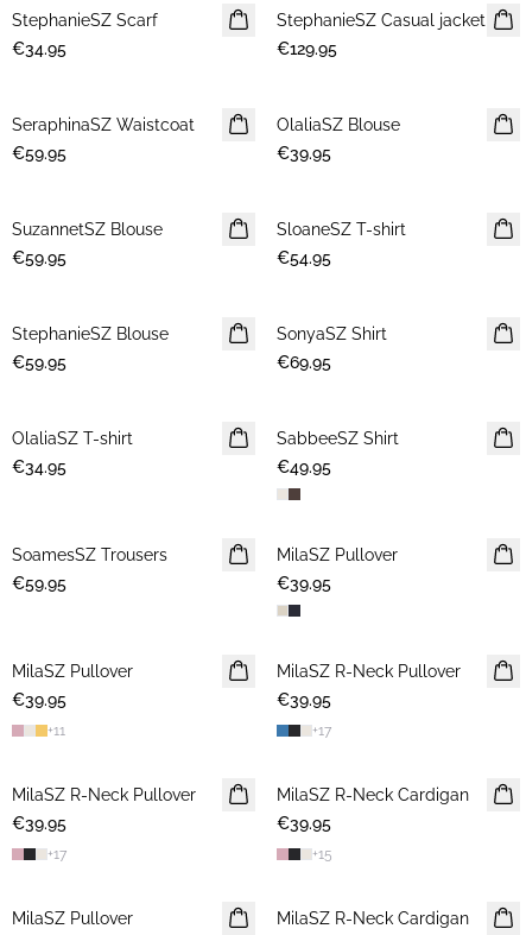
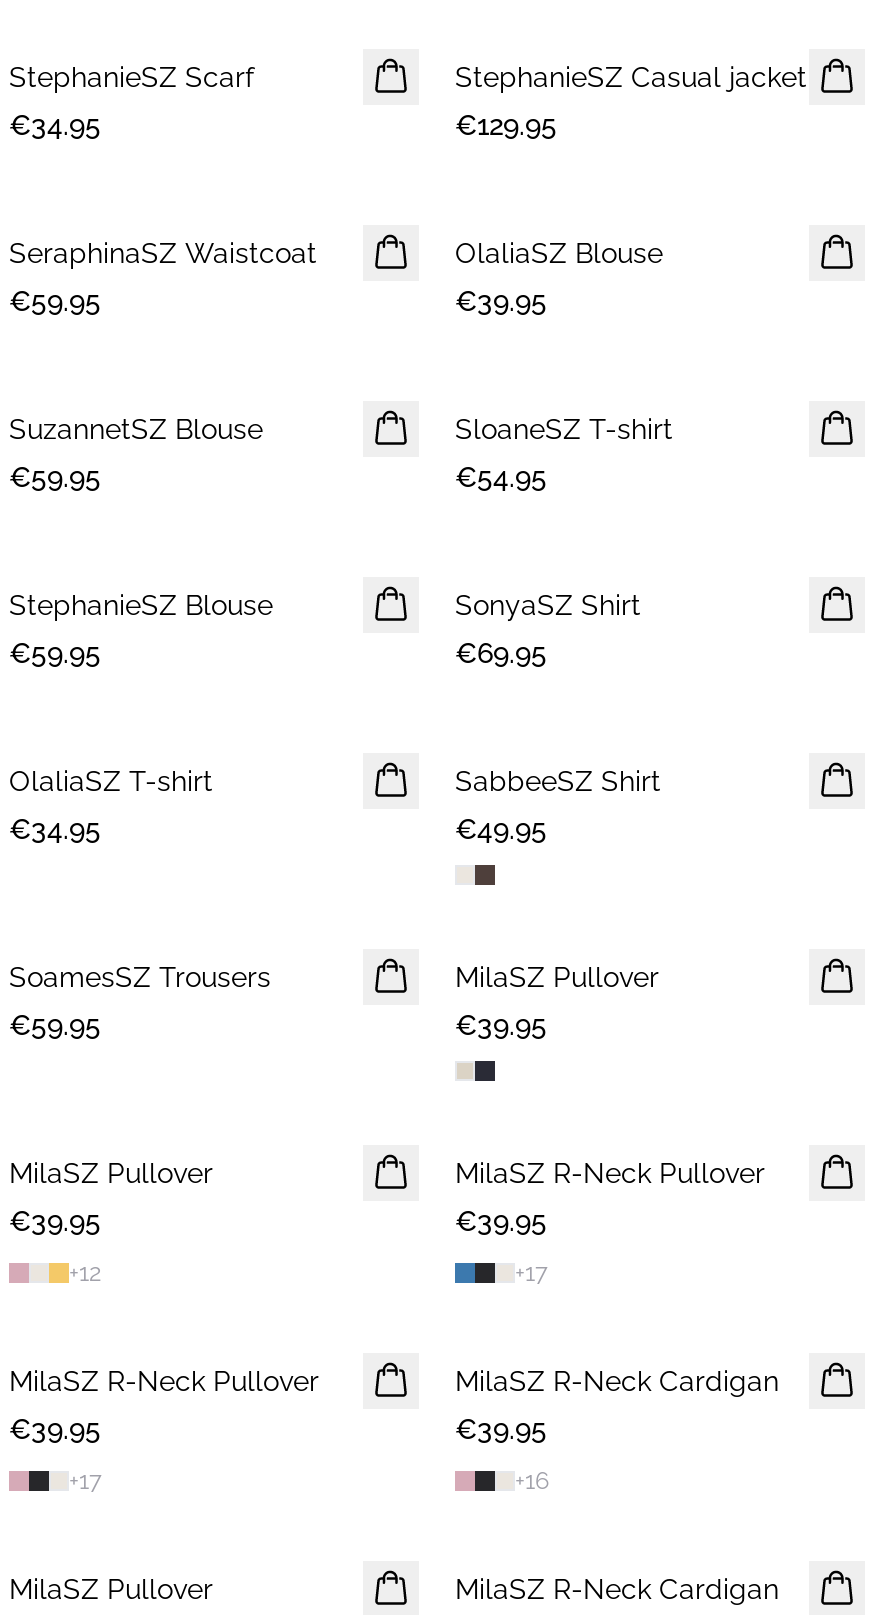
- +11
+ +12

- +15
+ +16
